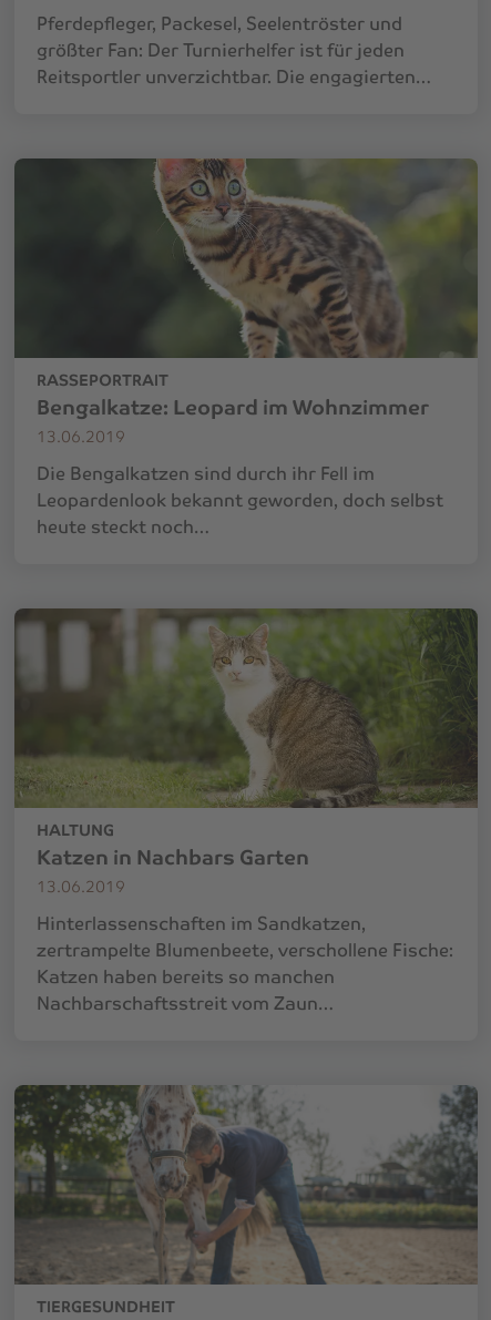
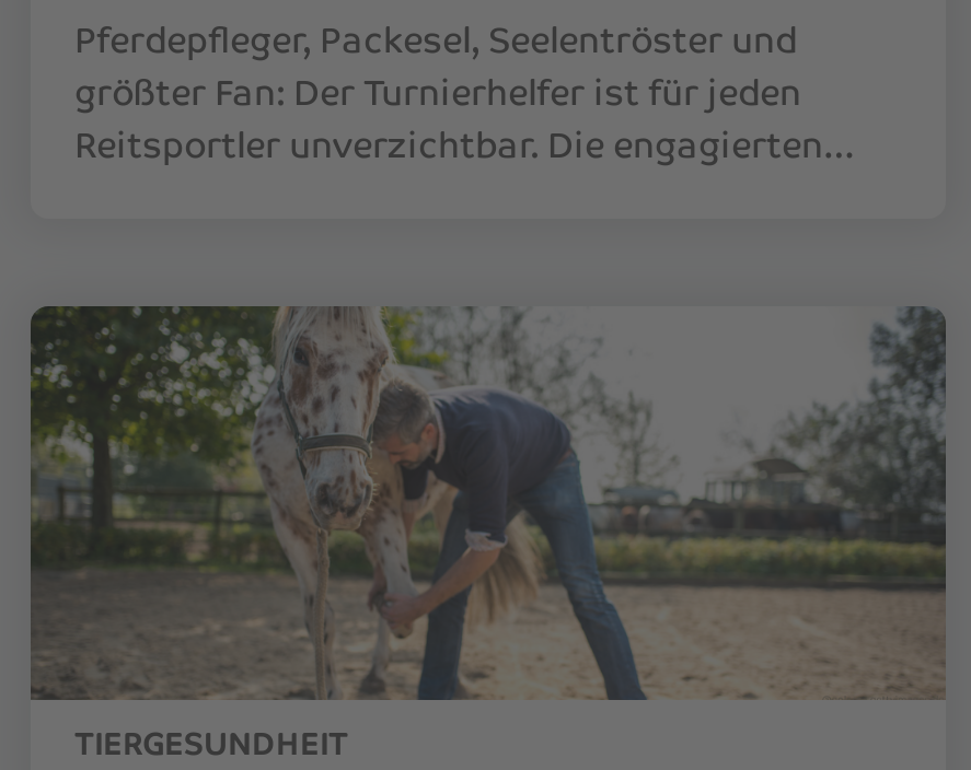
- [image]
- RASSEPORTRAIT
- Bengalkatze: Leopard im Wohnzimmer
- 13.06.2019
- Die Bengalkatzen sind durch ihr Fell im
- Leopardenlook bekannt geworden, doch selbst
- heute steckt noch…

- [image]
- HALTUNG
- Katzen in Nachbars Garten
- 13.06.2019
- Hinterlassenschaften im Sandkatzen,
- zertrampelte Blumenbeete, verschollene Fische:
- Katzen haben bereits so manchen
- Nachbarschaftsstreit vom Zaun…
